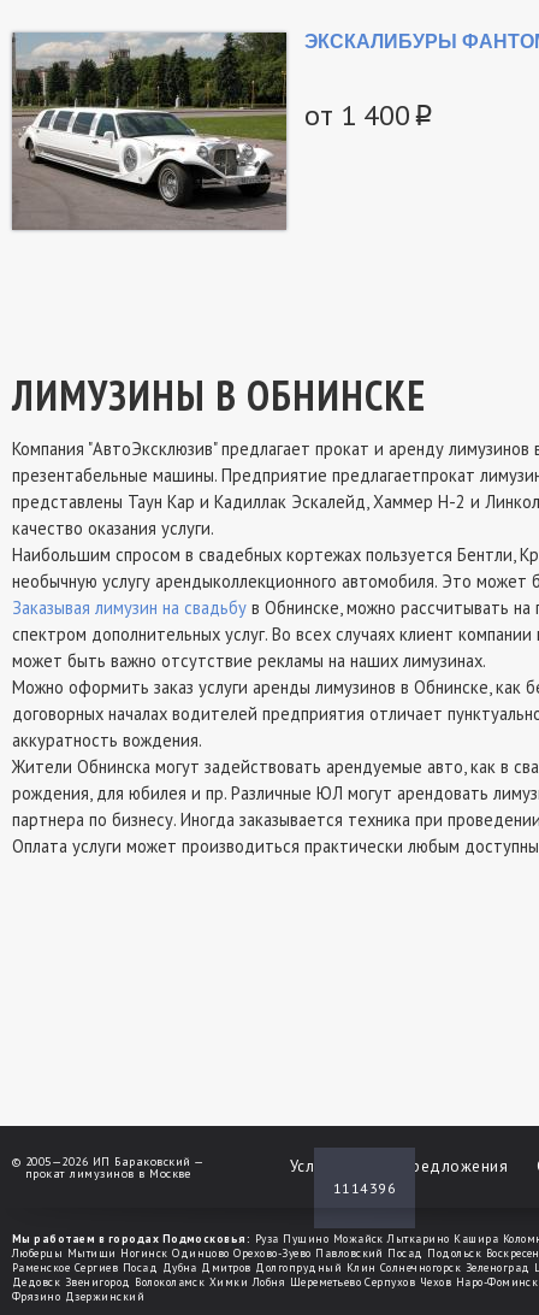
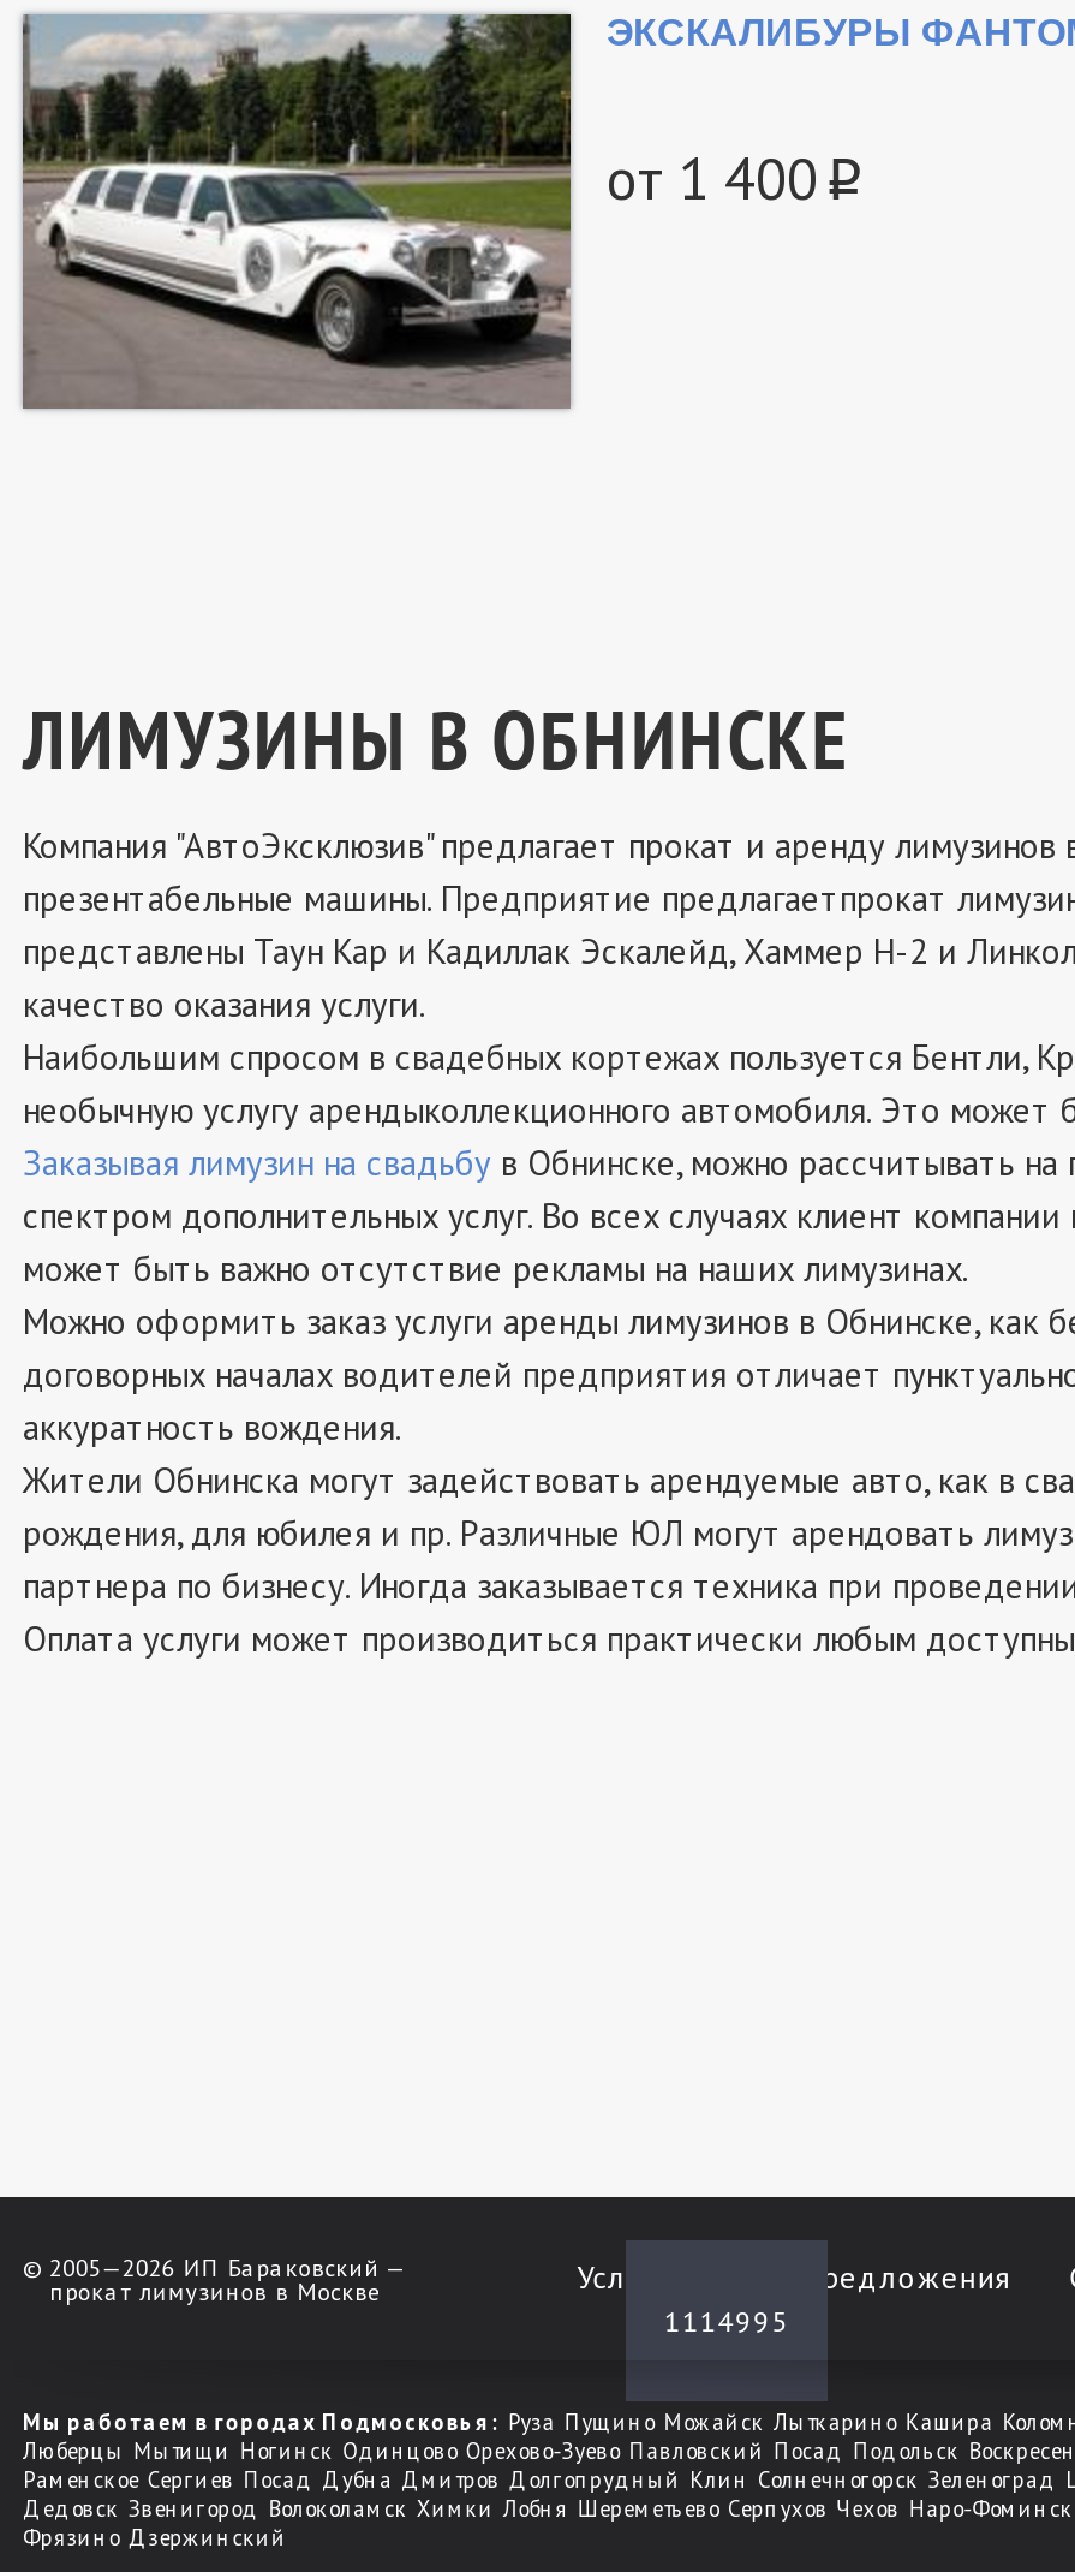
- 1114396
+ 1114995
